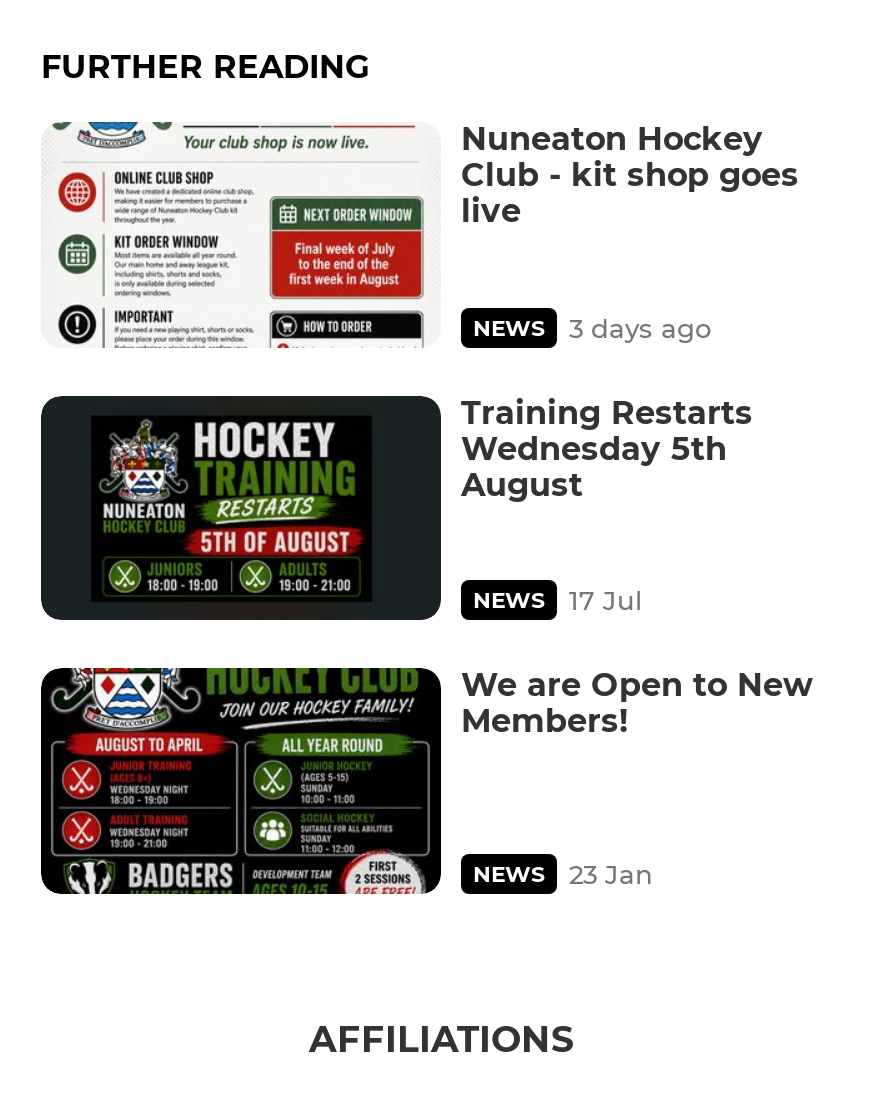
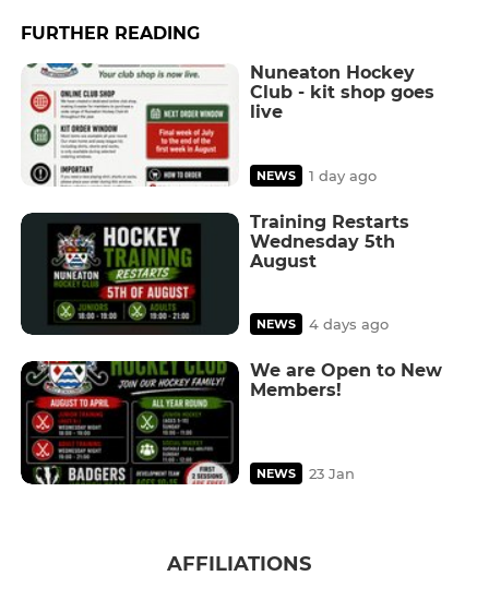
- NEWS 3 days ago
+ NEWS 1 day ago

- NEWS 17 Jul
+ NEWS 4 days ago
